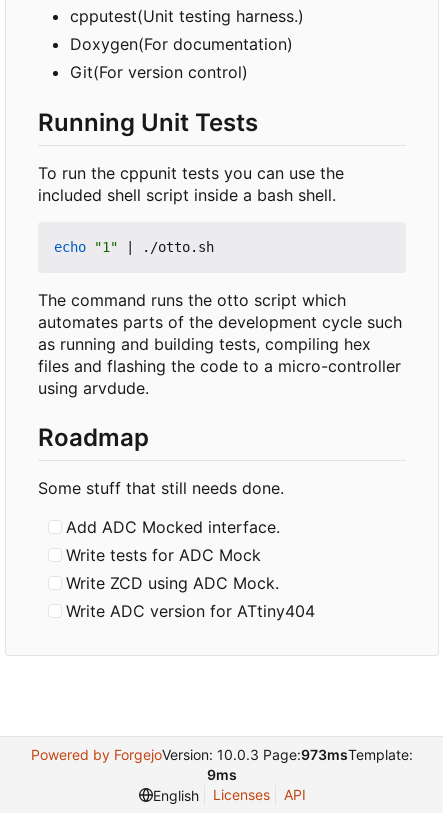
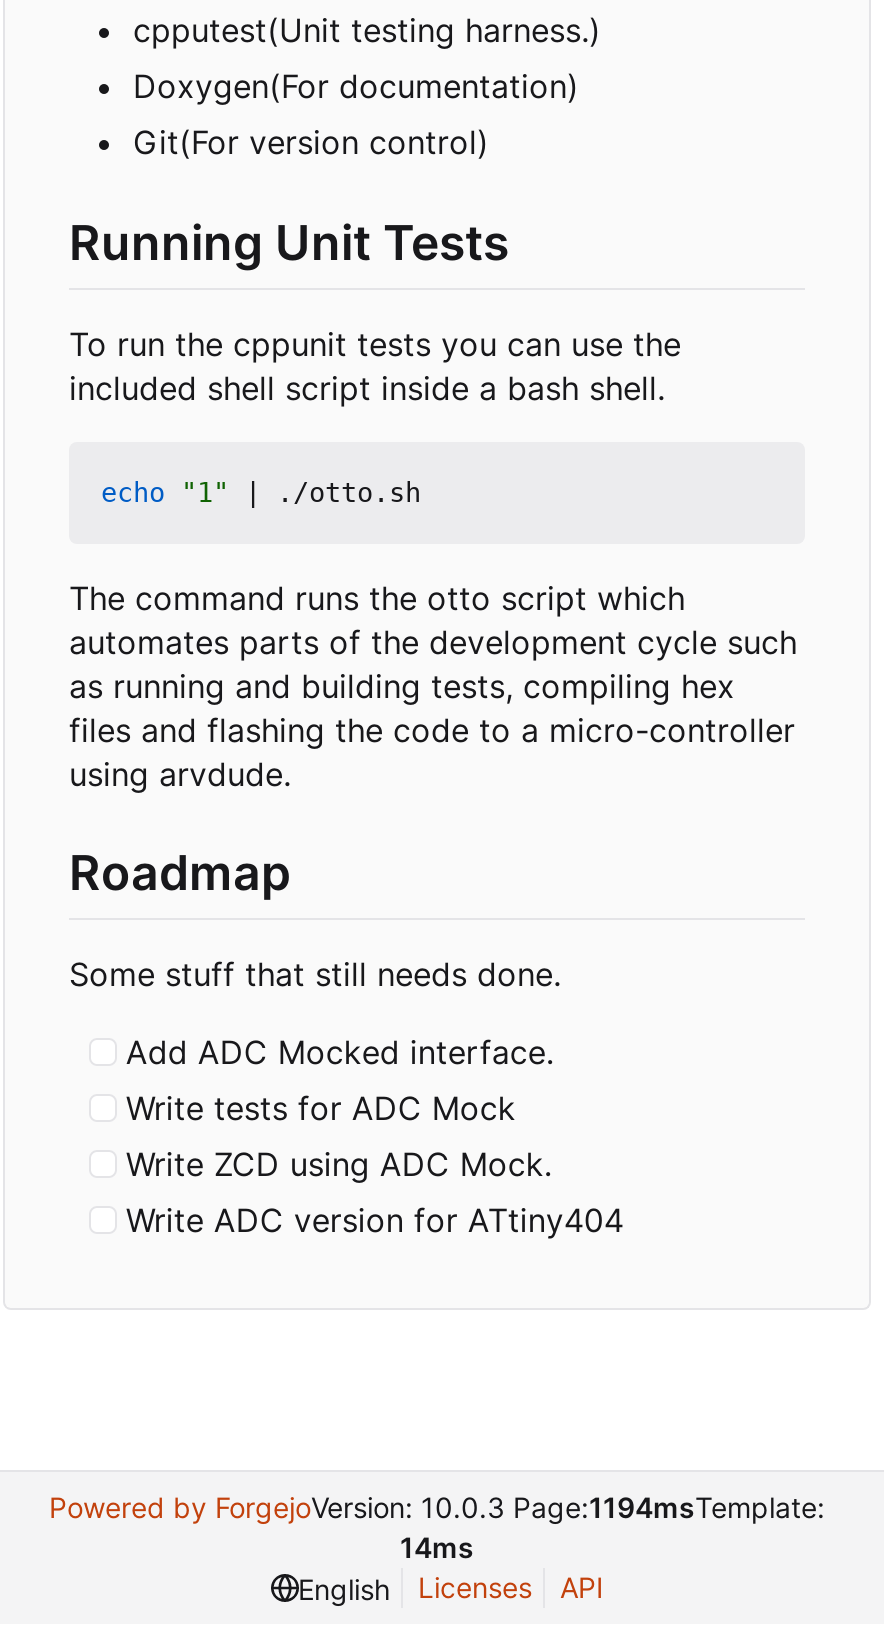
- Powered by ForgejoVersion: 10.0.3 Page:973msTemplate:
- 9ms
+ Powered by ForgejoVersion: 10.0.3 Page:1194msTemplate:
+ 14ms
